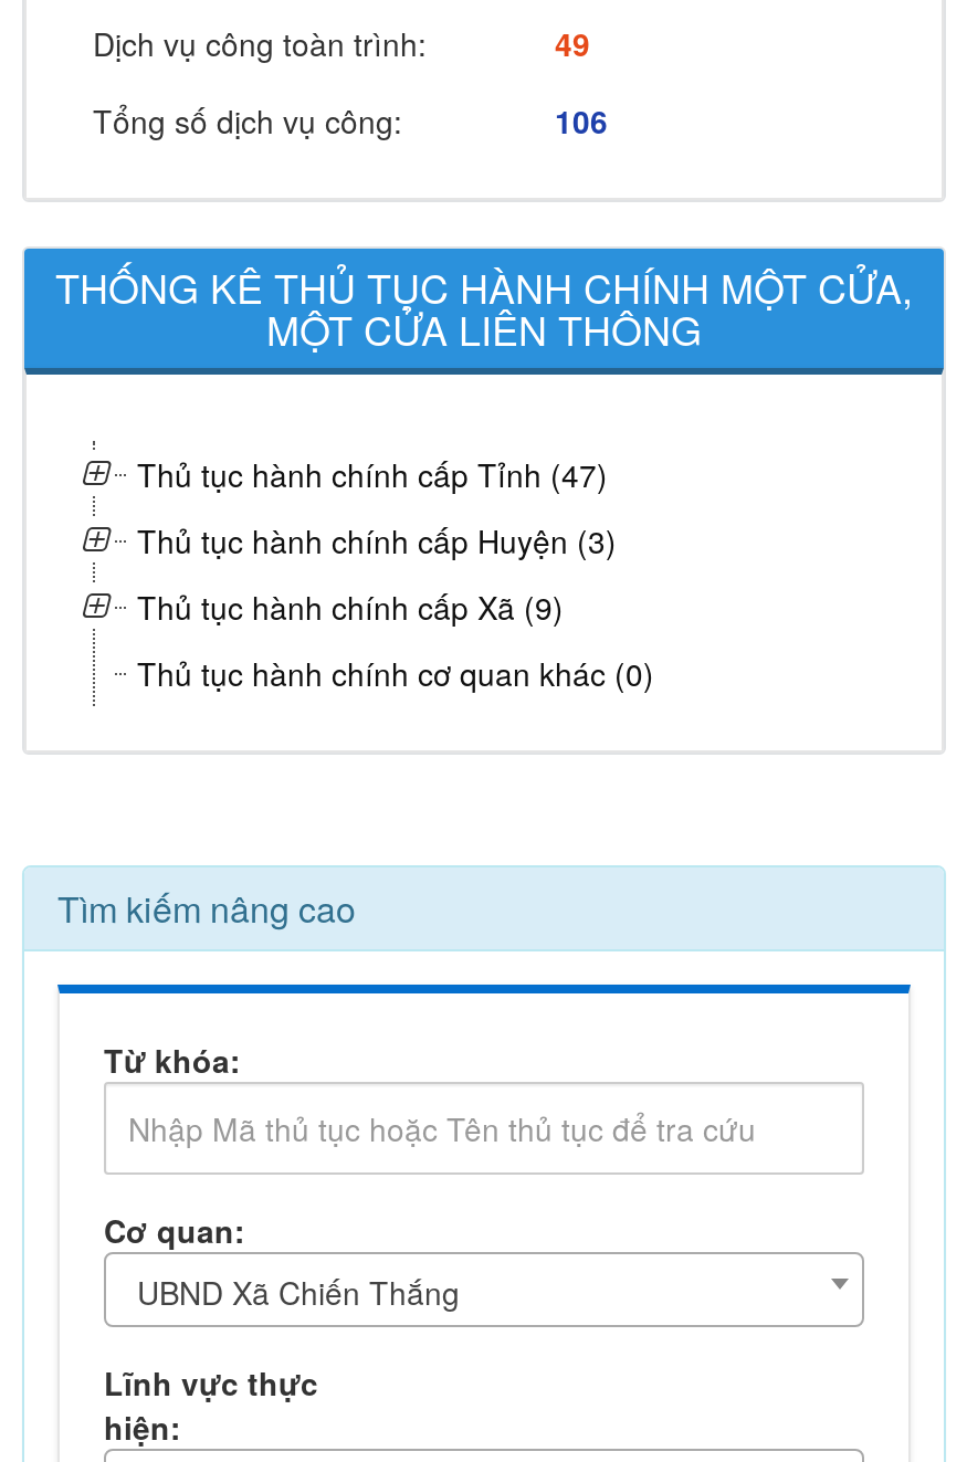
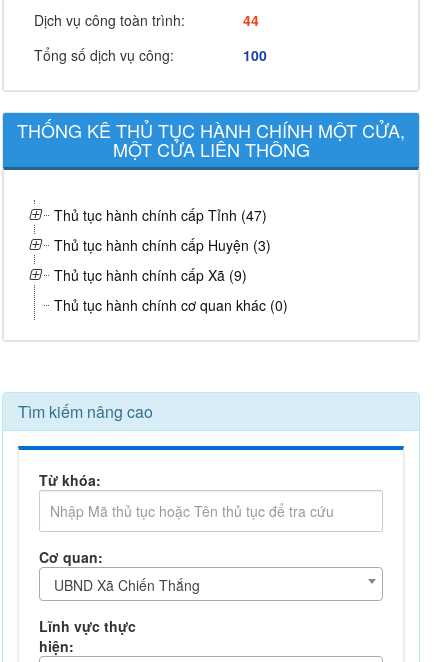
- 49
+ 44

- 106
+ 100
